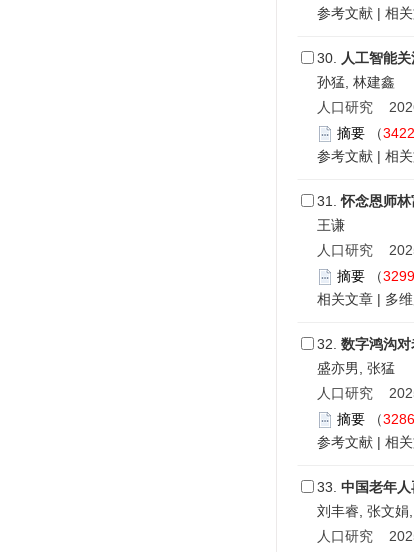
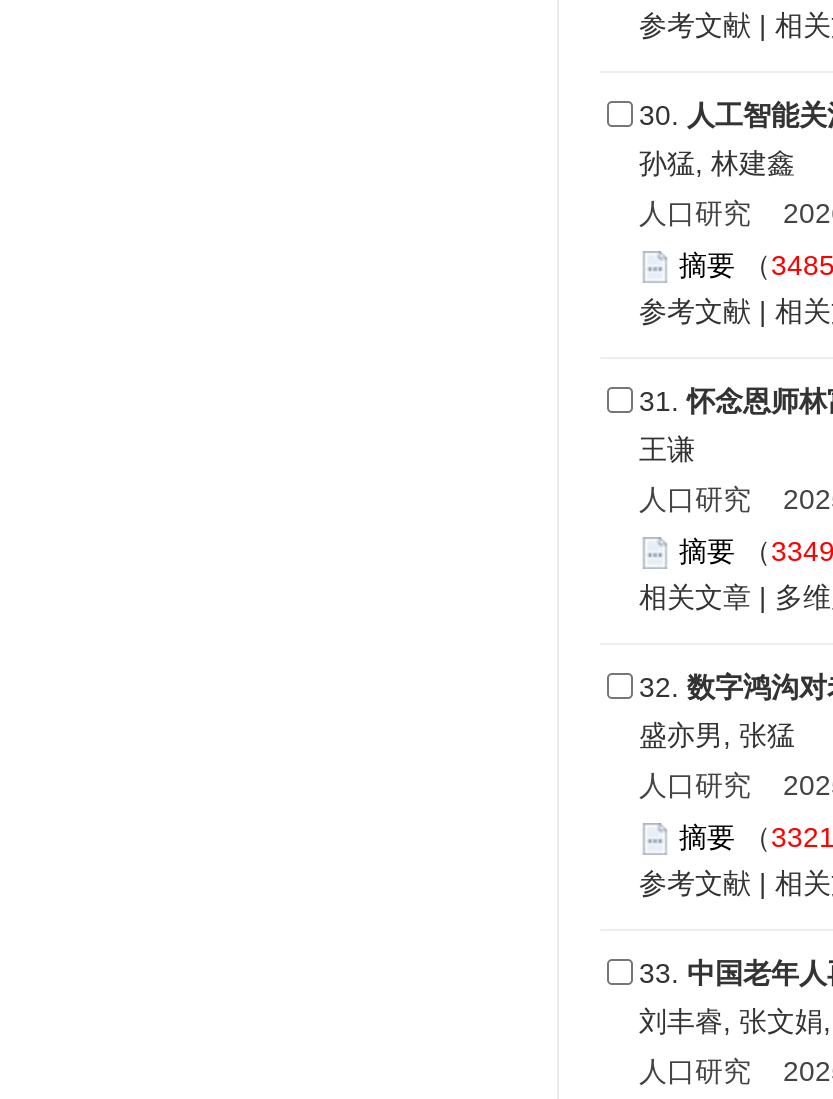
- 摘要（3422
+ 摘要（3485

- 摘要（3299
+ 摘要（3349

- 摘要（3286
+ 摘要（3321
